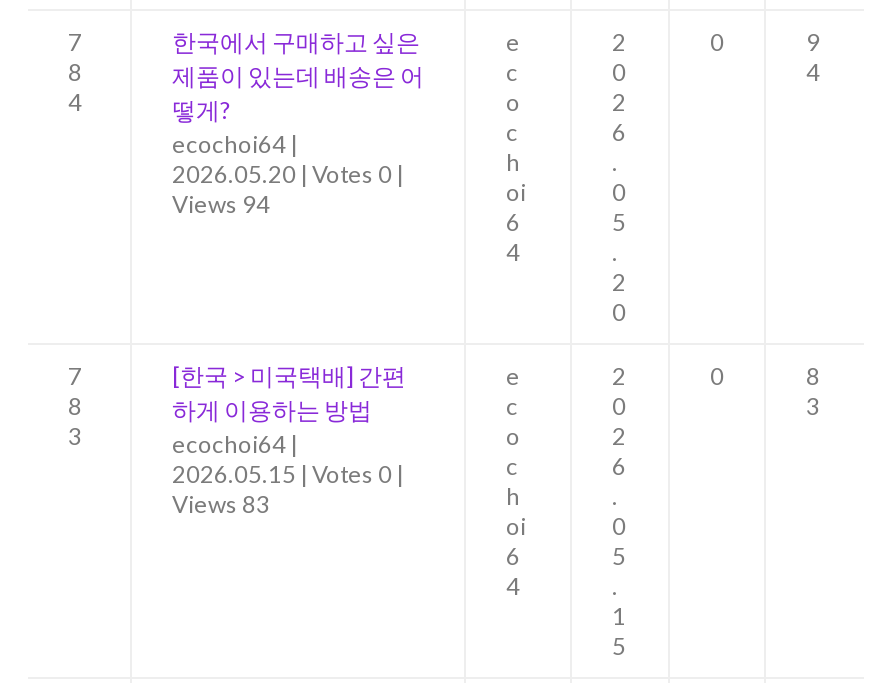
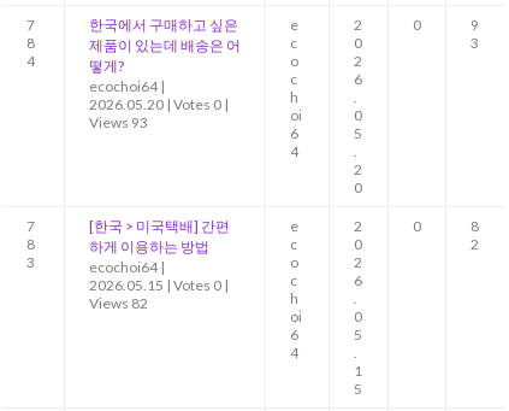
- 4
+ 3

- Views 94
+ Views 93

- 3
+ 2

- Views 83
+ Views 82
